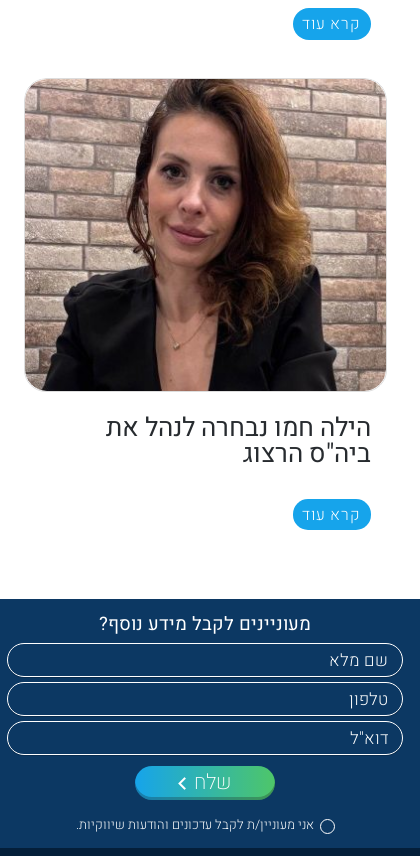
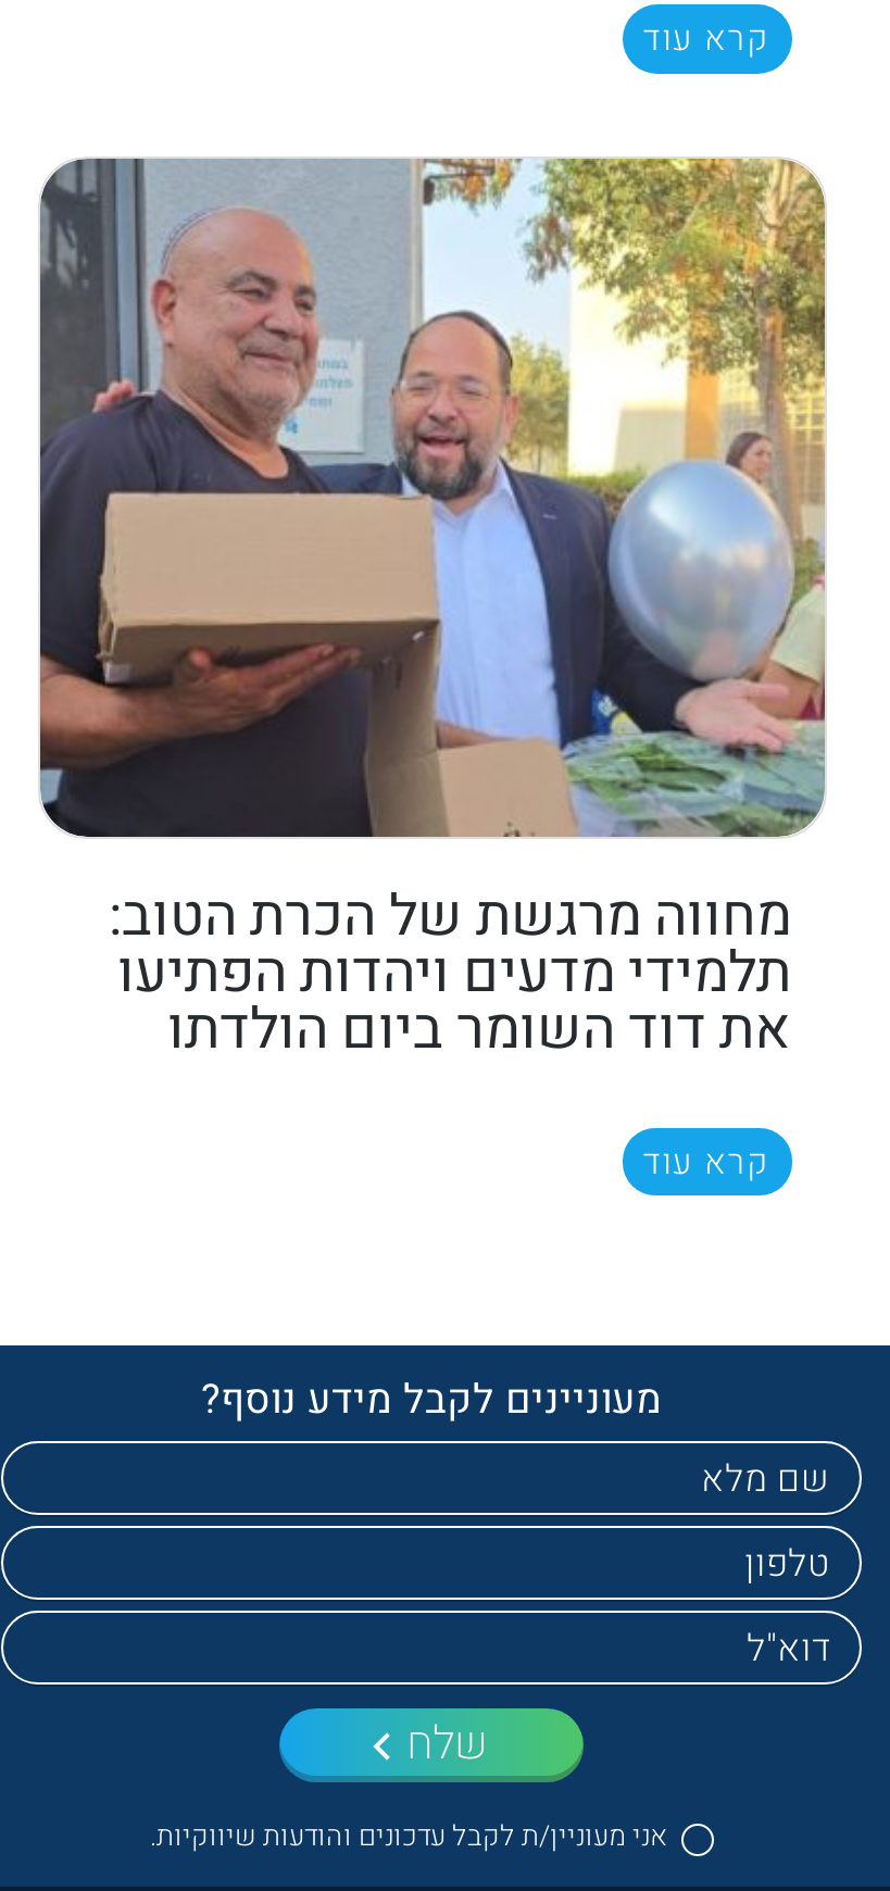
- [image]
- הילה חמו נבחרה לנהל את
- ביה"ס הרצוג
+ [image]
+ מחווה מרגשת של הכרת הטוב:
+ תלמידי מדעים ויהדות הפתיעו
+ את דוד השומר ביום הולדתו
